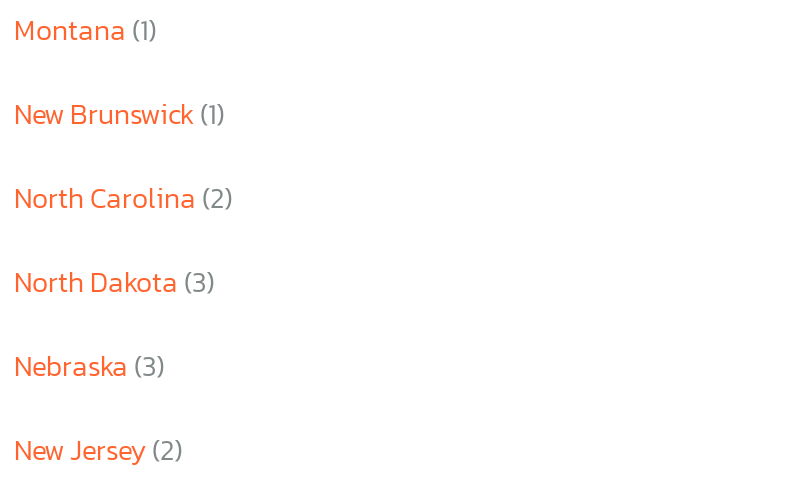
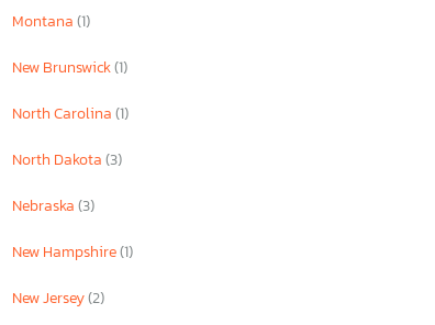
- North Carolina (2)
+ North Carolina (1)

+ New Hampshire (1)
